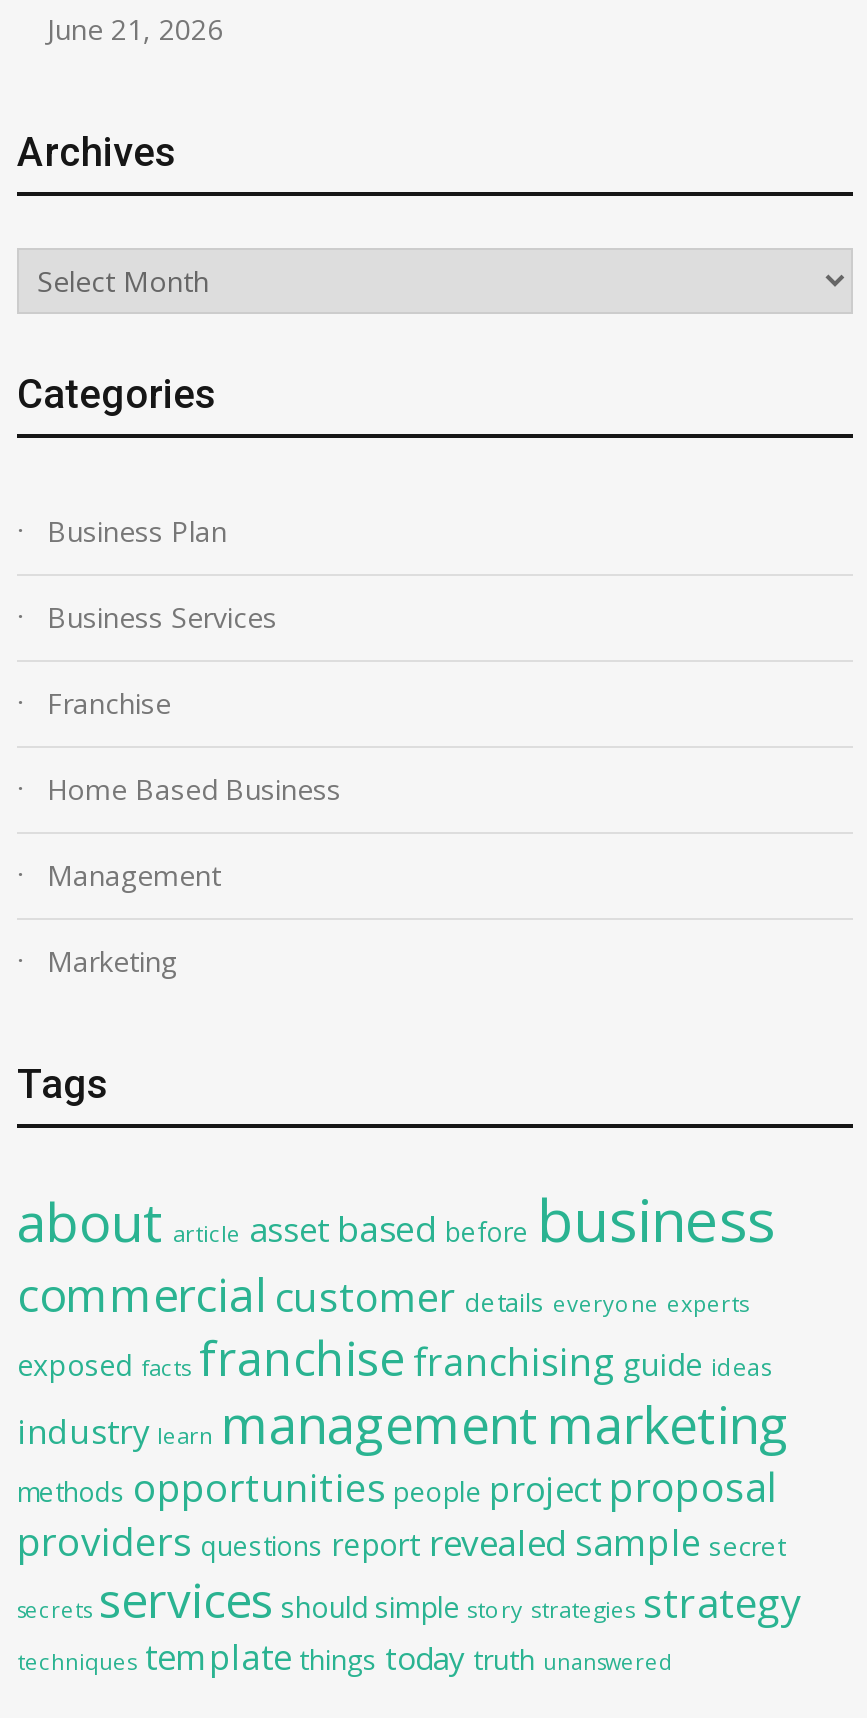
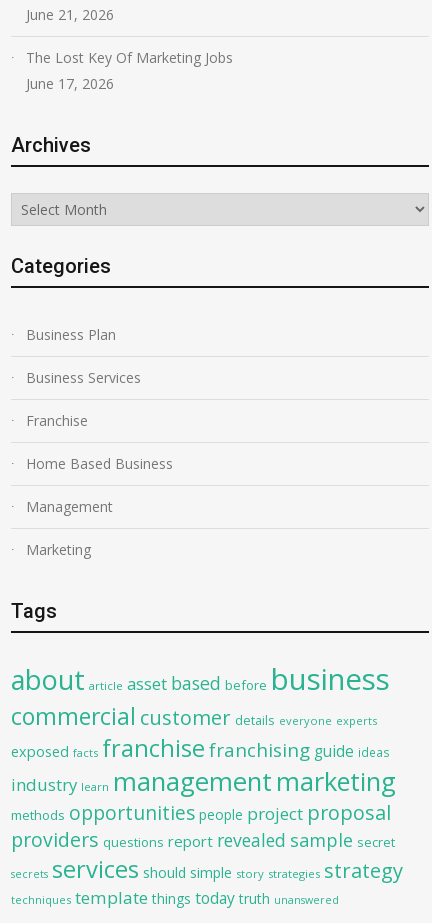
+ The Lost Key Of Marketing Jobs
+ June 17, 2026
